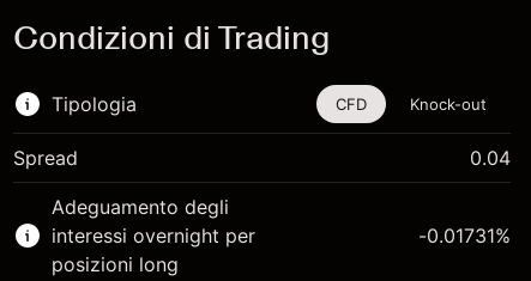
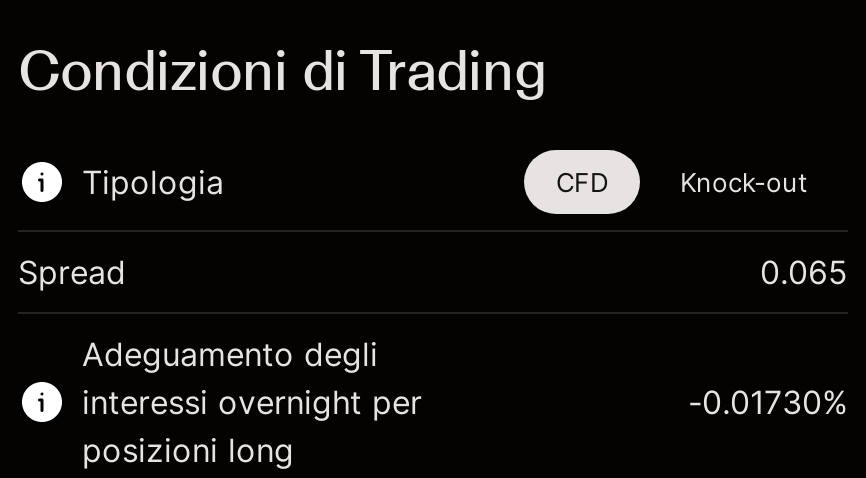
- 0.04
+ 0.065

- -0.01731%
+ -0.01730%
